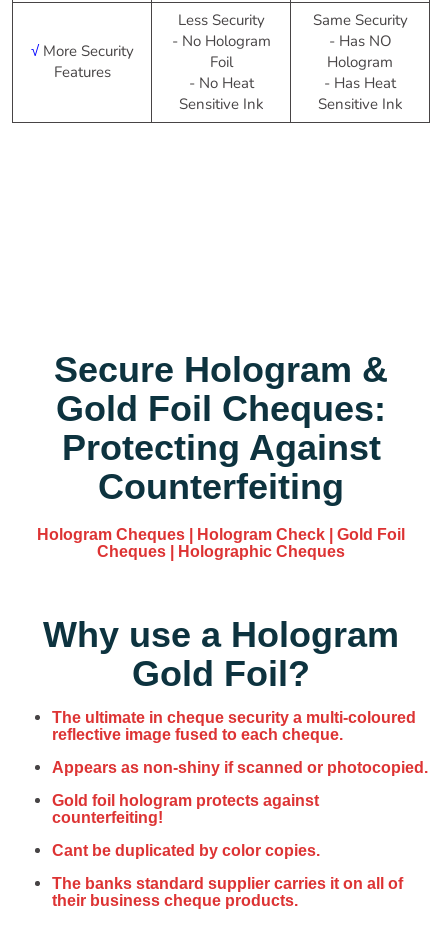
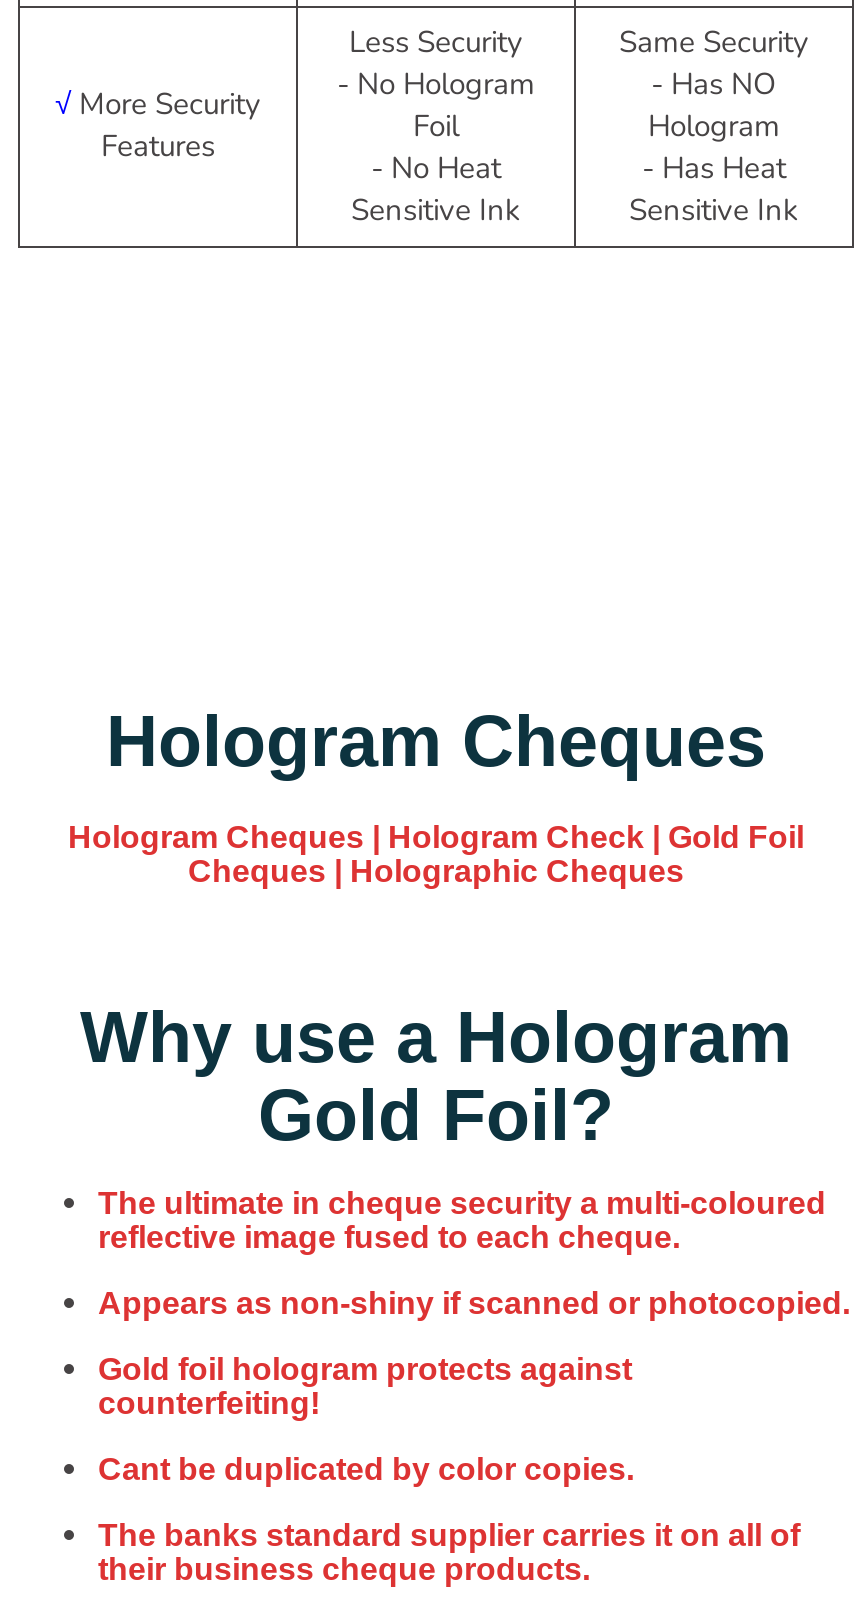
- Secure Hologram &
- Gold Foil Cheques:
- Protecting Against
- Counterfeiting
+ Hologram Cheques
